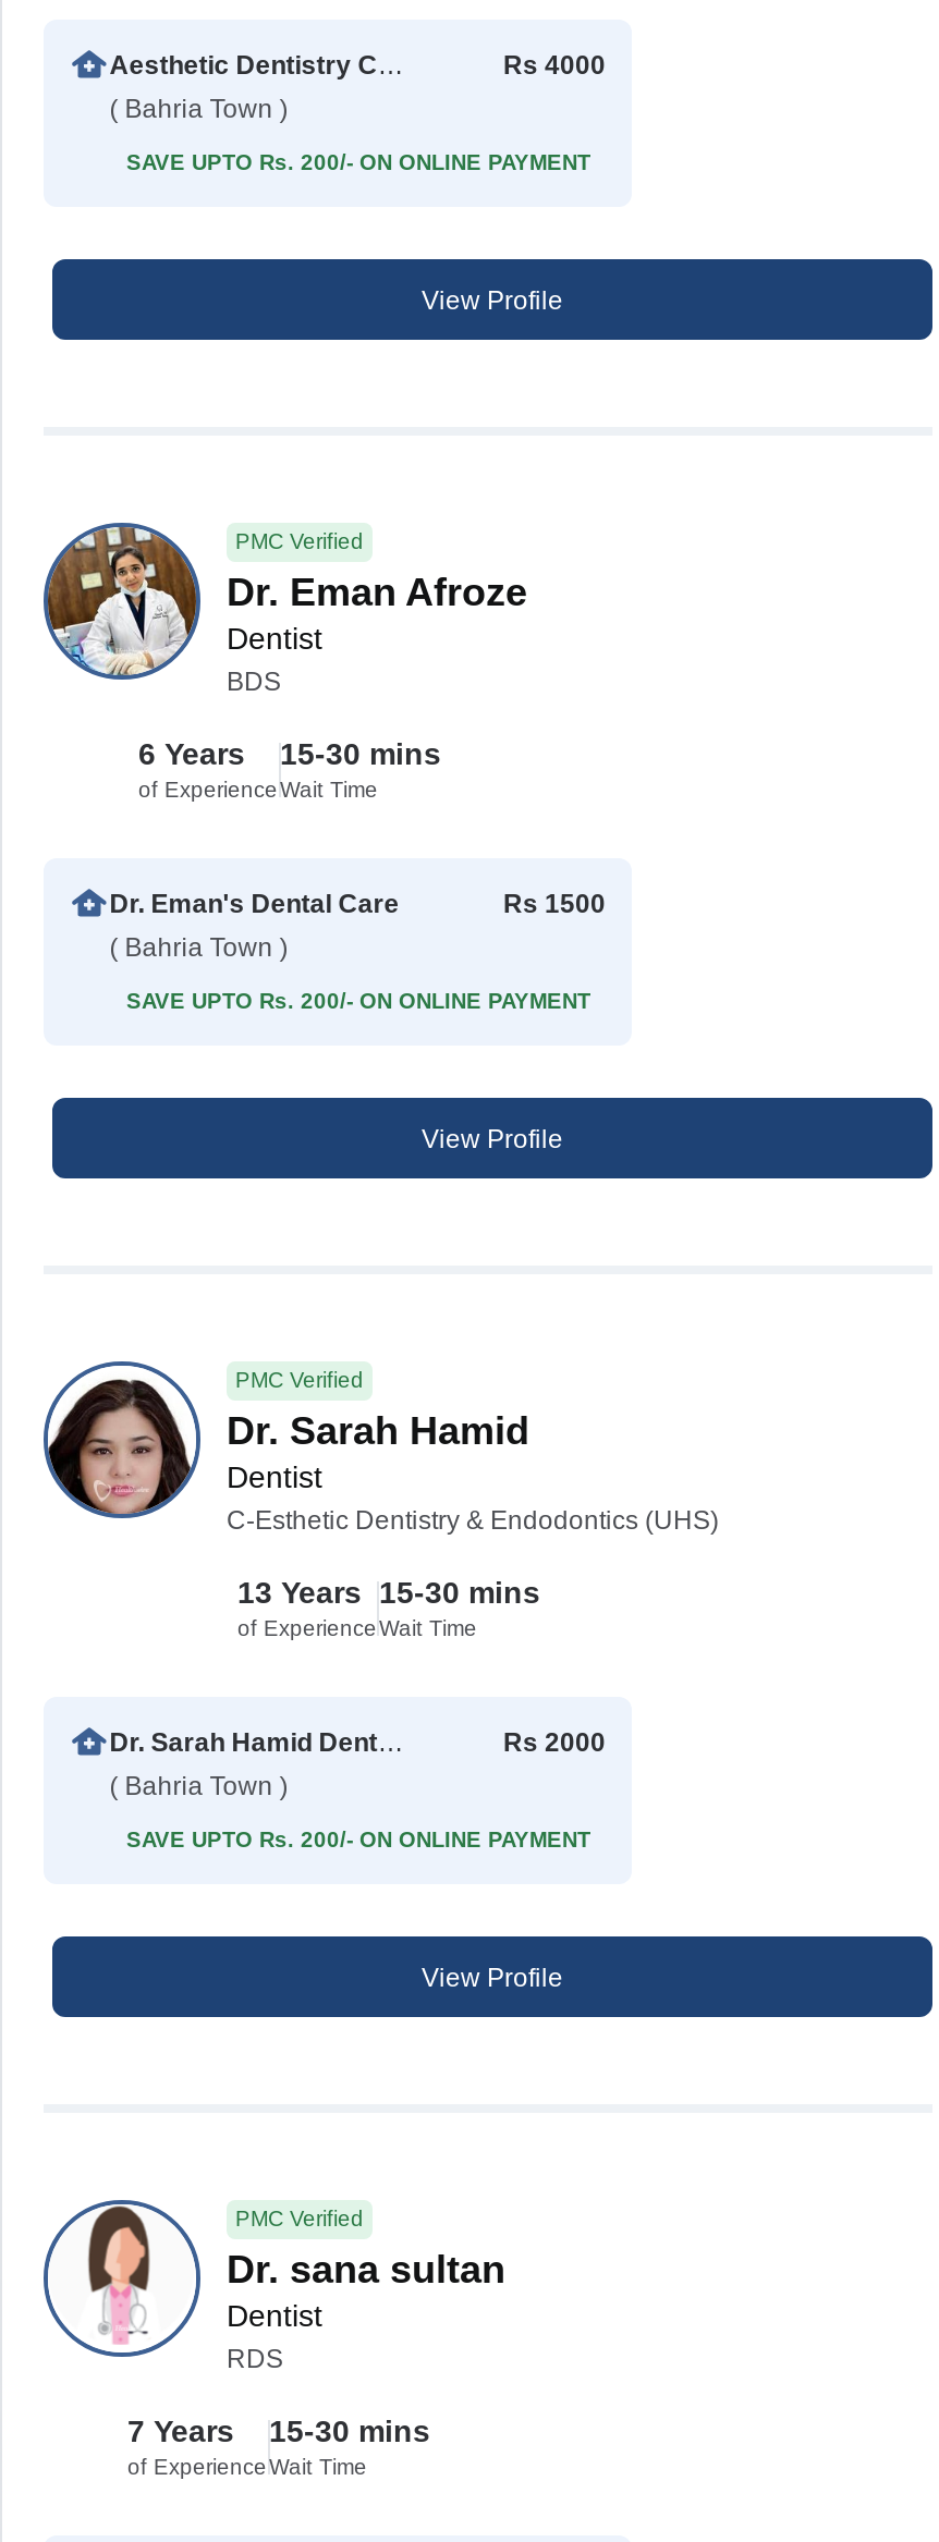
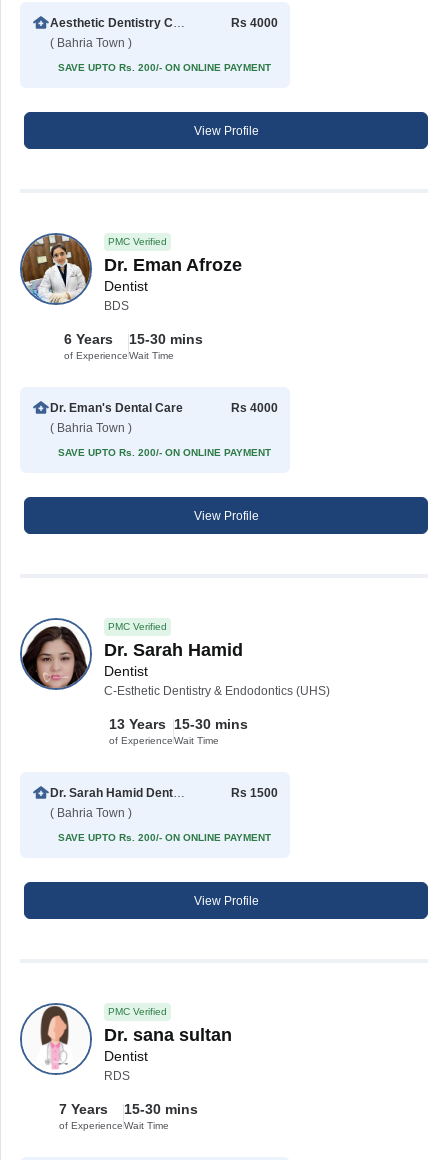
- Rs 1500
+ Rs 4000

- Rs 2000
+ Rs 1500
